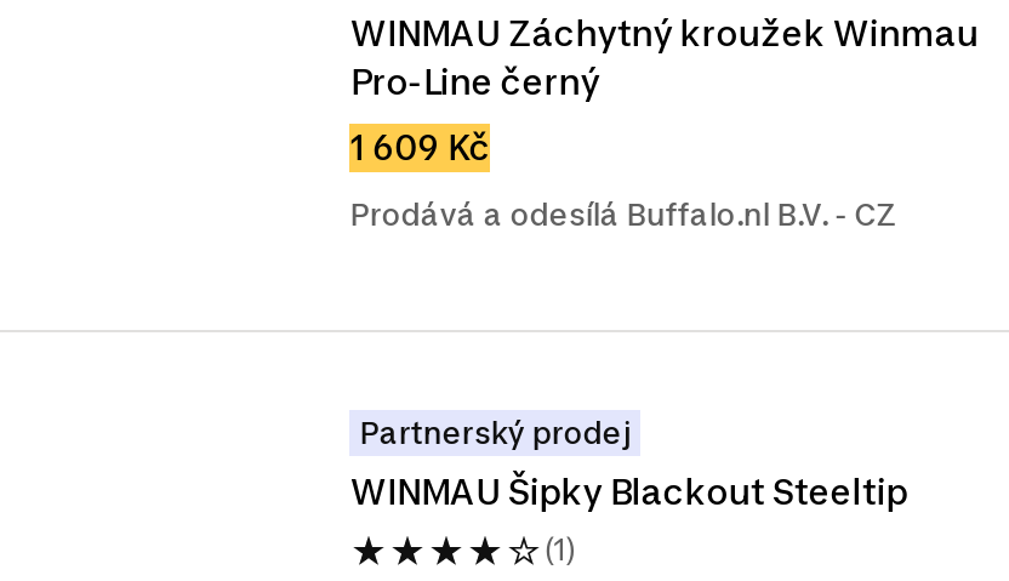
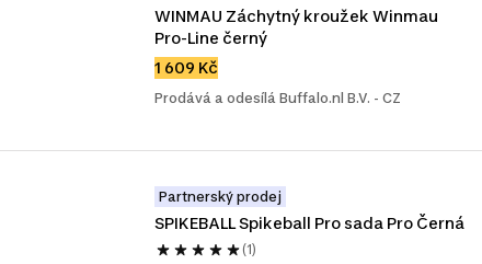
- WINMAU Šipky Blackout Steeltip
+ SPIKEBALL Spikeball Pro sada Pro Černá
